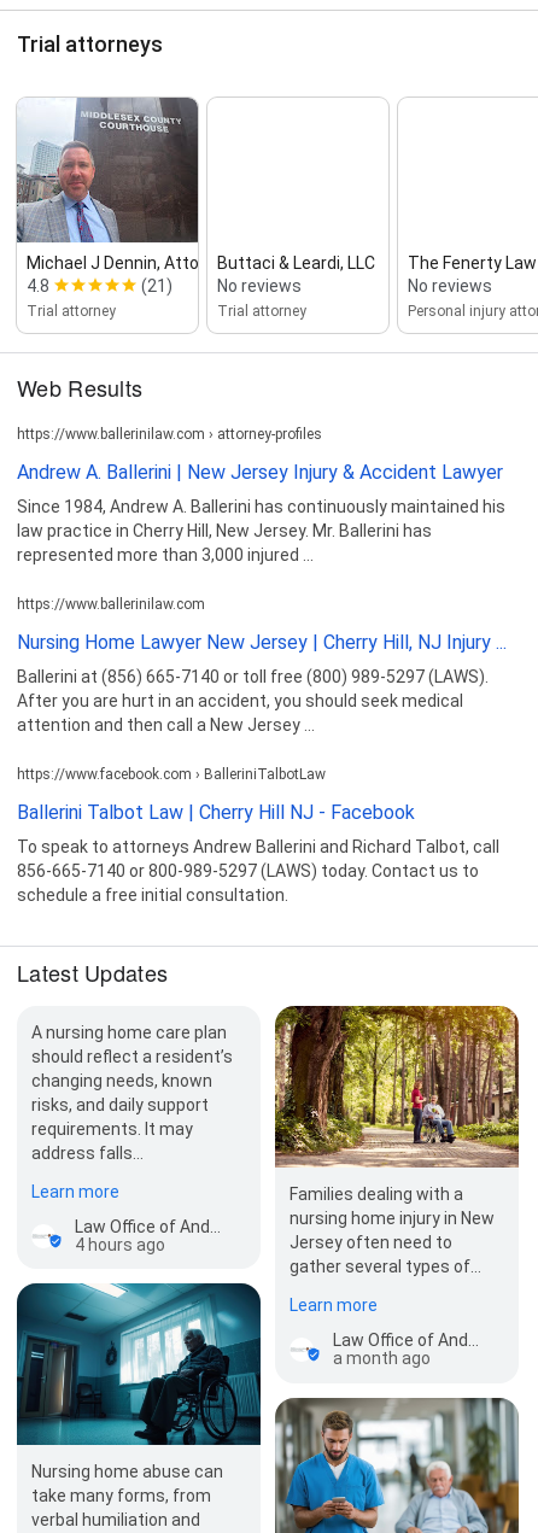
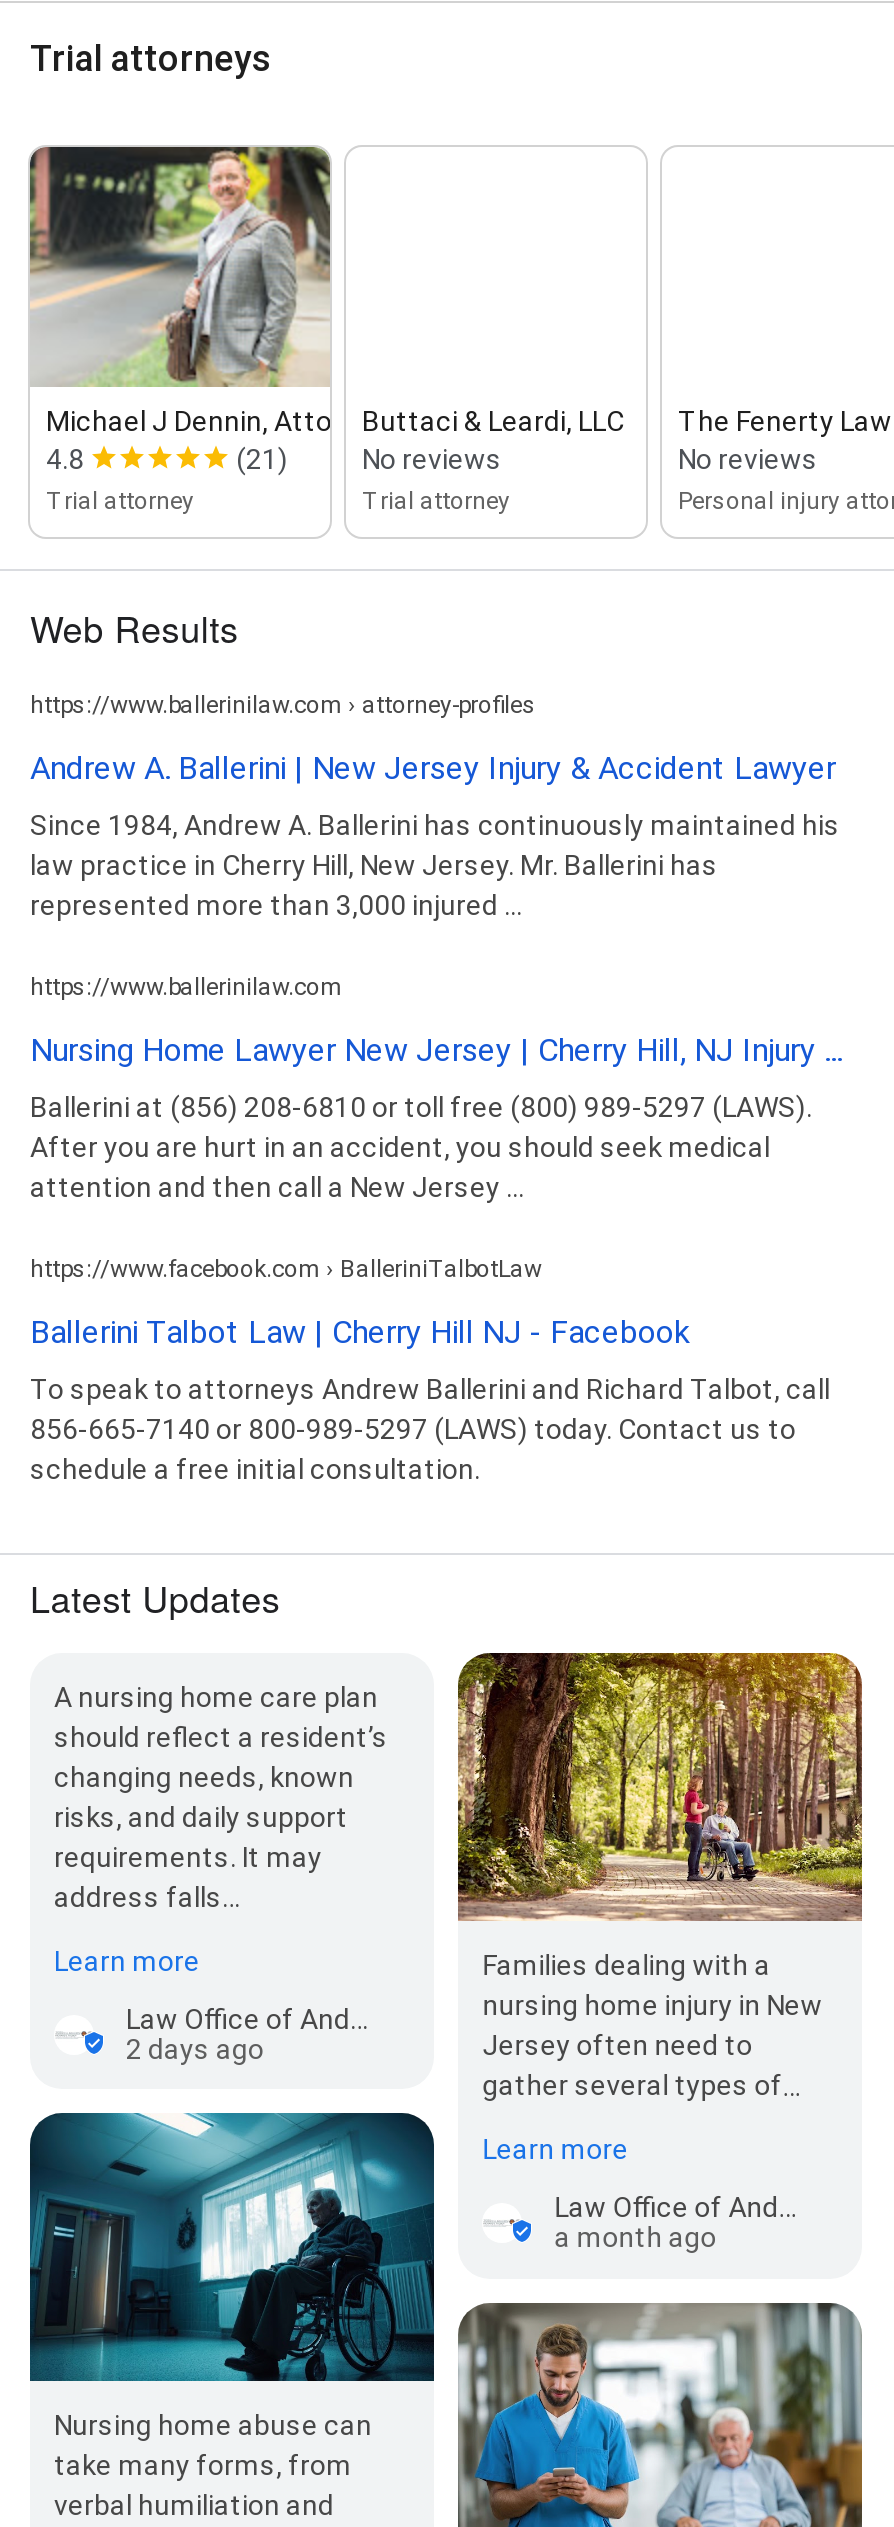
- [image]
+ [image]

- Ballerini at (856) 665-7140 or toll free (800) 989-5297 (LAWS).
+ Ballerini at (856) 208-6810 or toll free (800) 989-5297 (LAWS).

- 4 hours ago
+ 2 days ago
